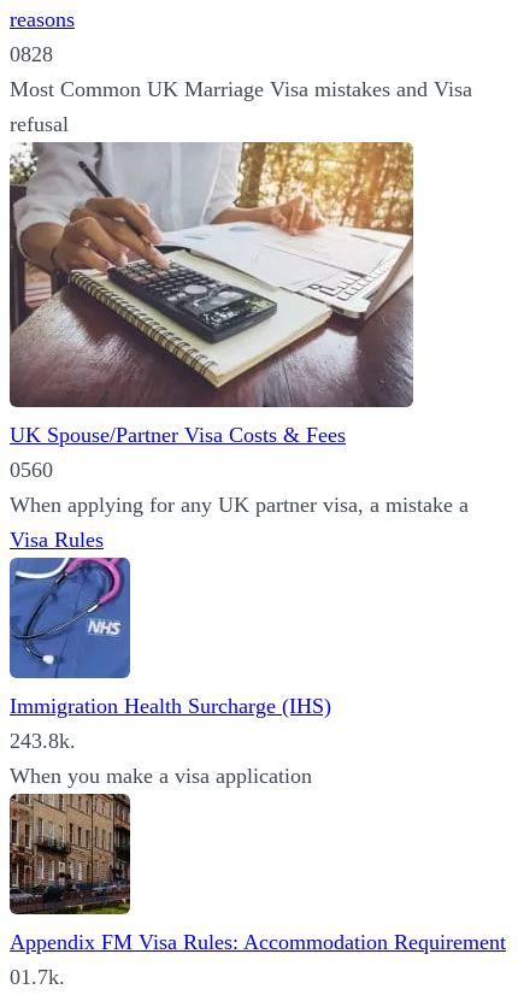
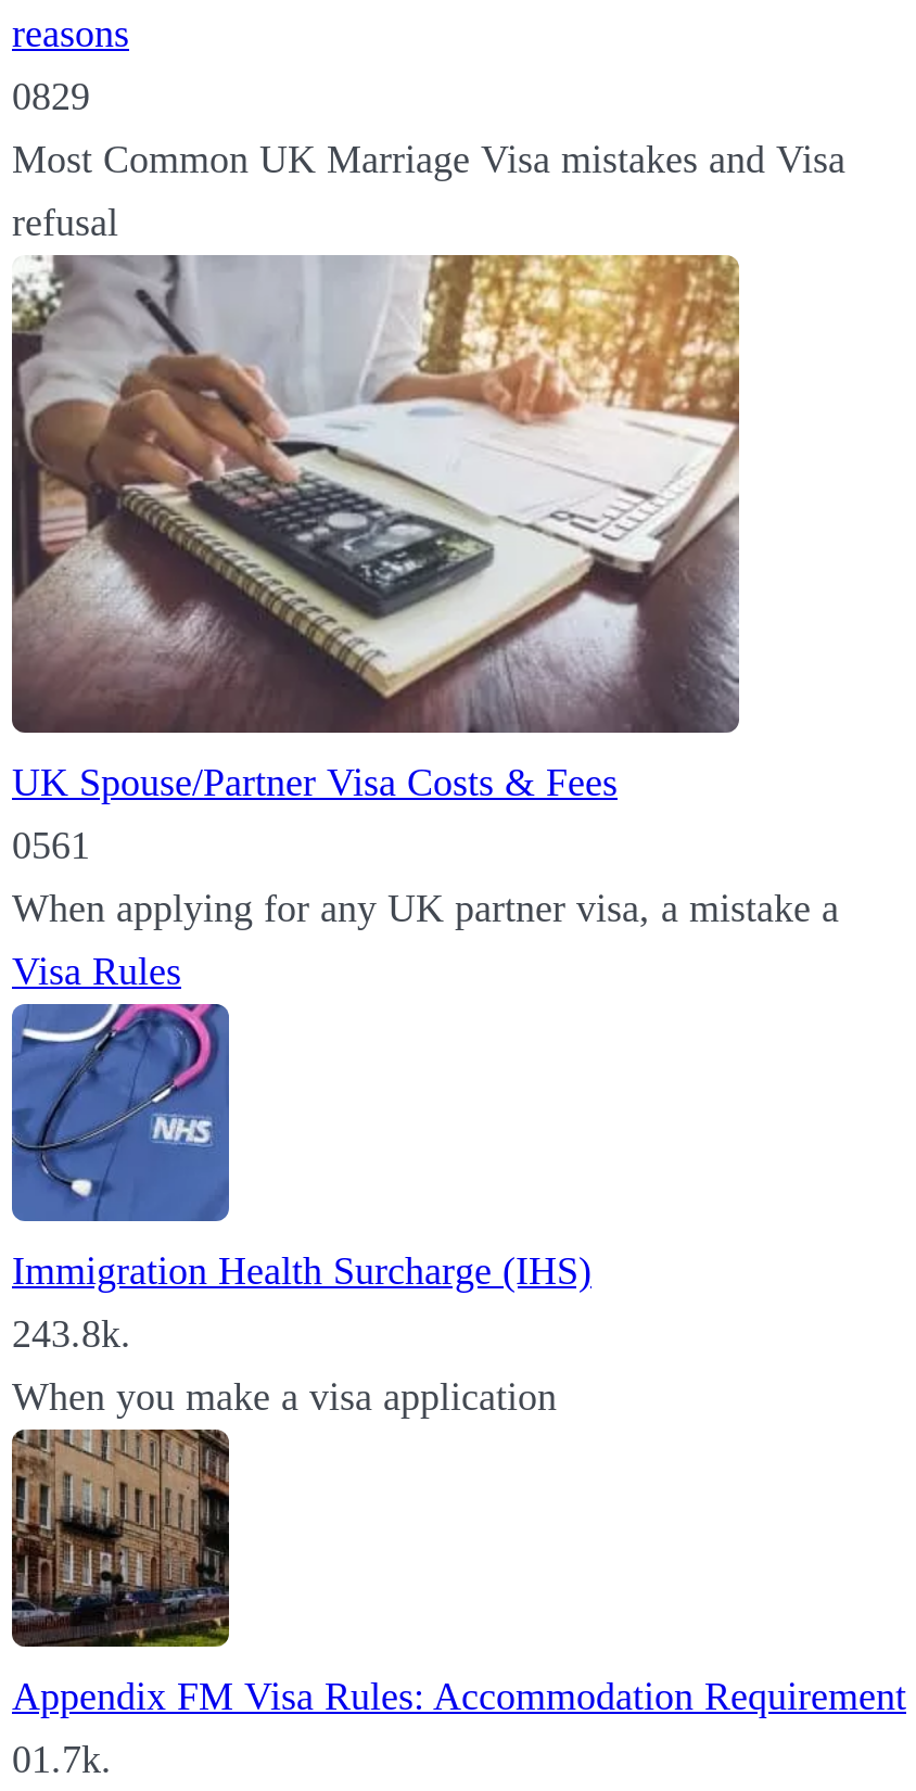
- 0828
+ 0829

- 0560
+ 0561
